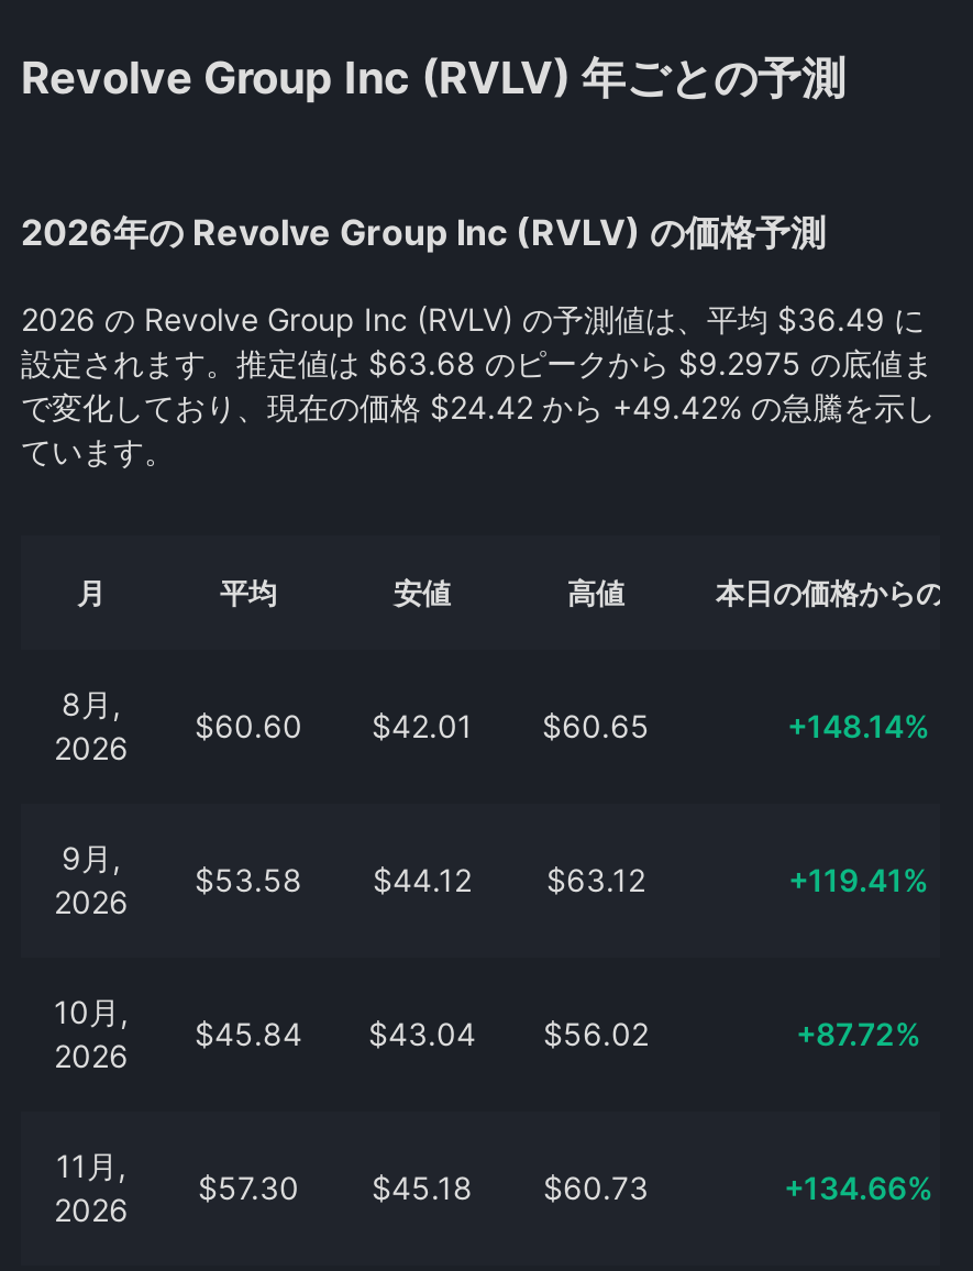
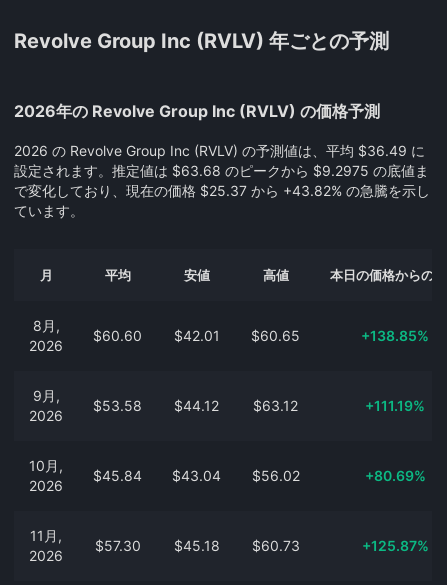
- で変化しており、現在の価格 $24.42 から +49.42% の急騰を示し
+ で変化しており、現在の価格 $25.37 から +43.82% の急騰を示し

- +148.14%
+ +138.85%

- +119.41%
+ +111.19%

- +87.72%
+ +80.69%

- +134.66%
+ +125.87%
